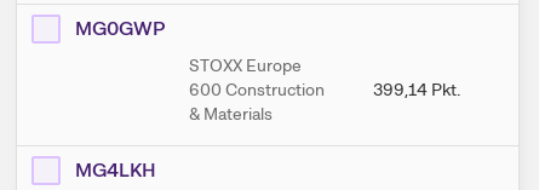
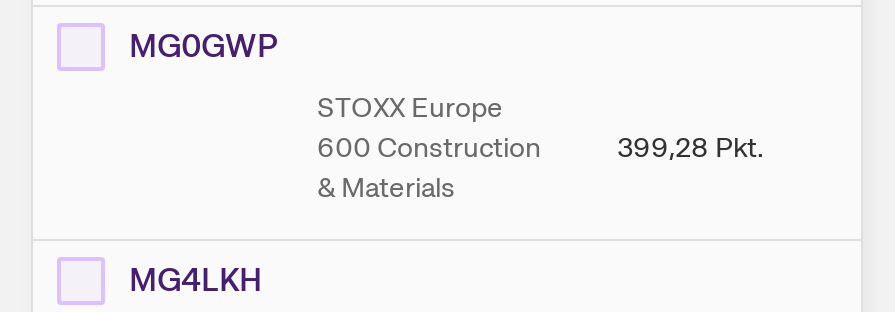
- 399,14 Pkt.
+ 399,28 Pkt.
